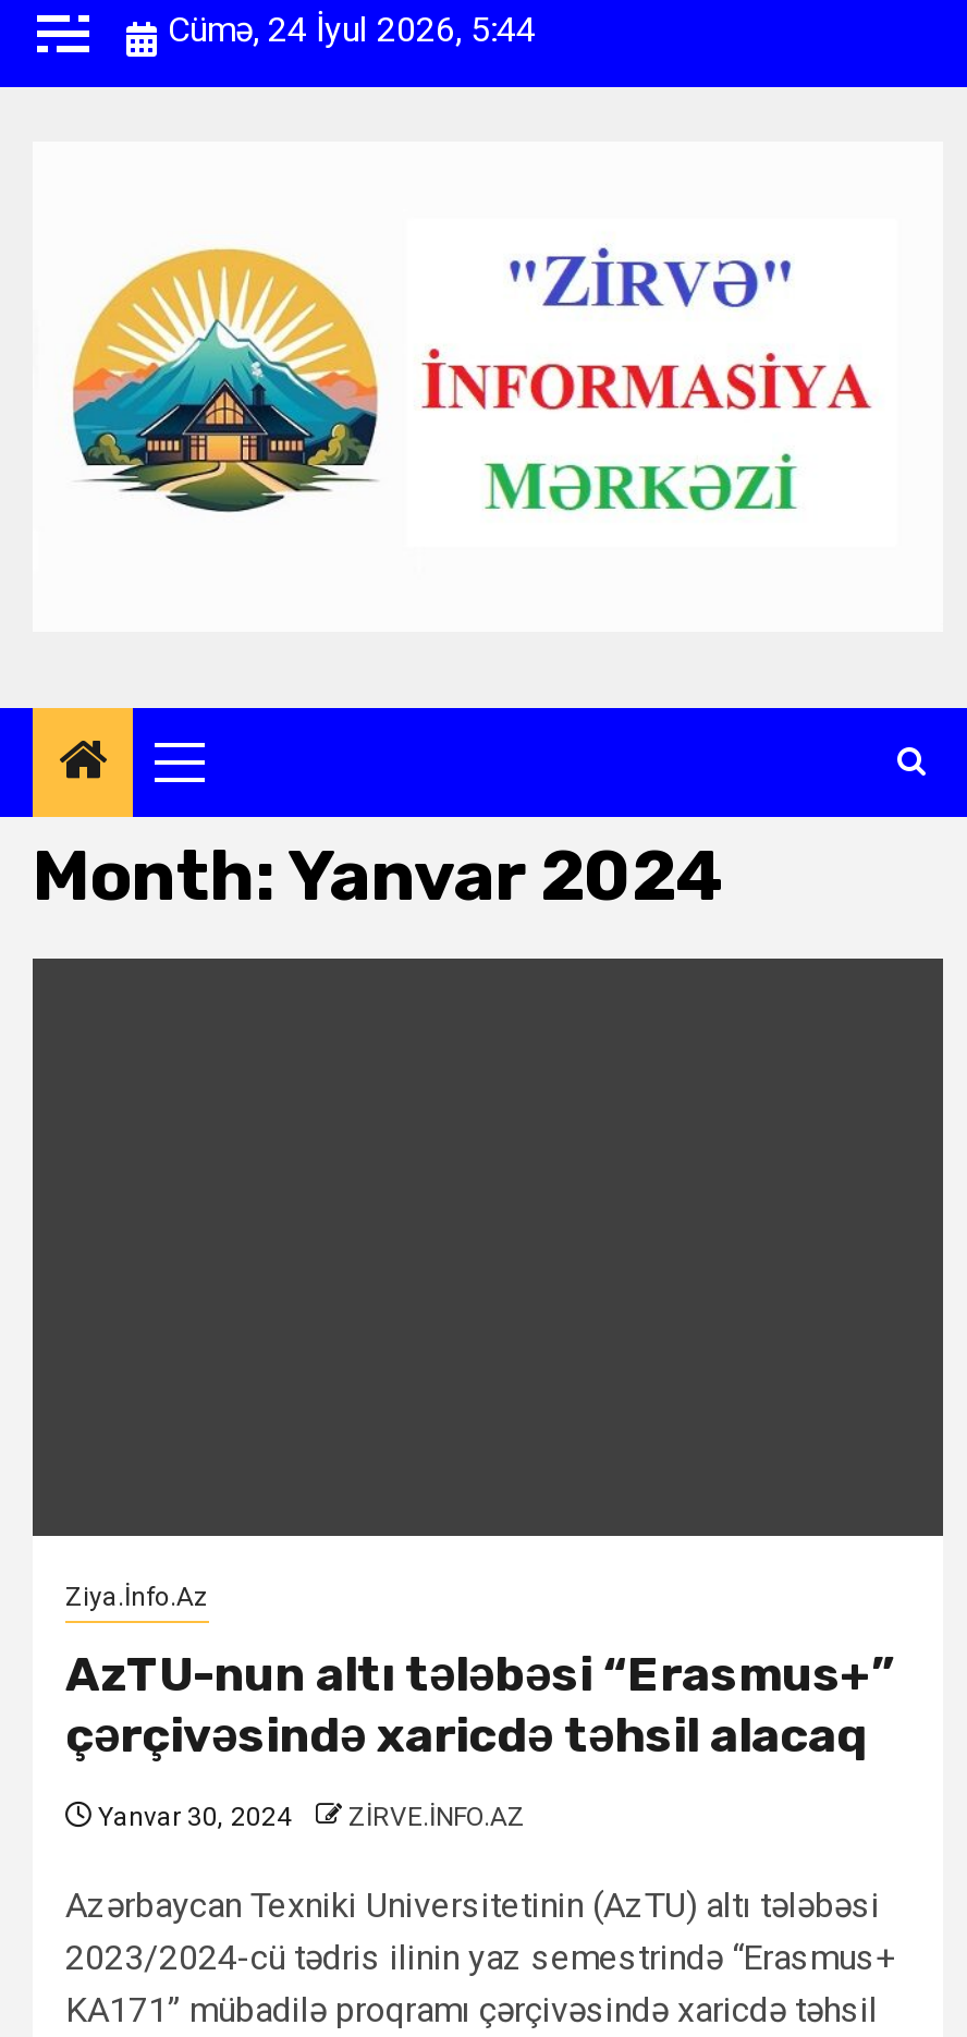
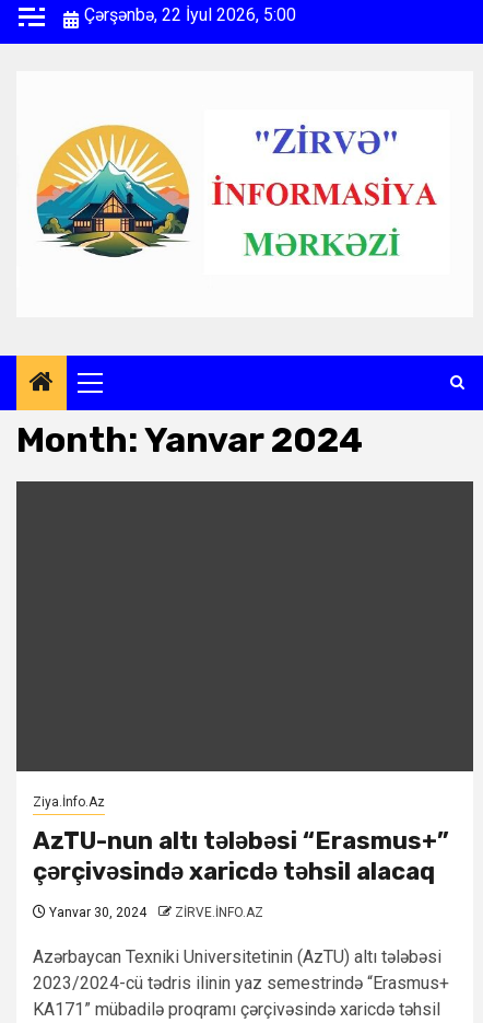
- Cümə, 24 İyul 2026, 5:44
+ Çərşənbə, 22 İyul 2026, 5:00
